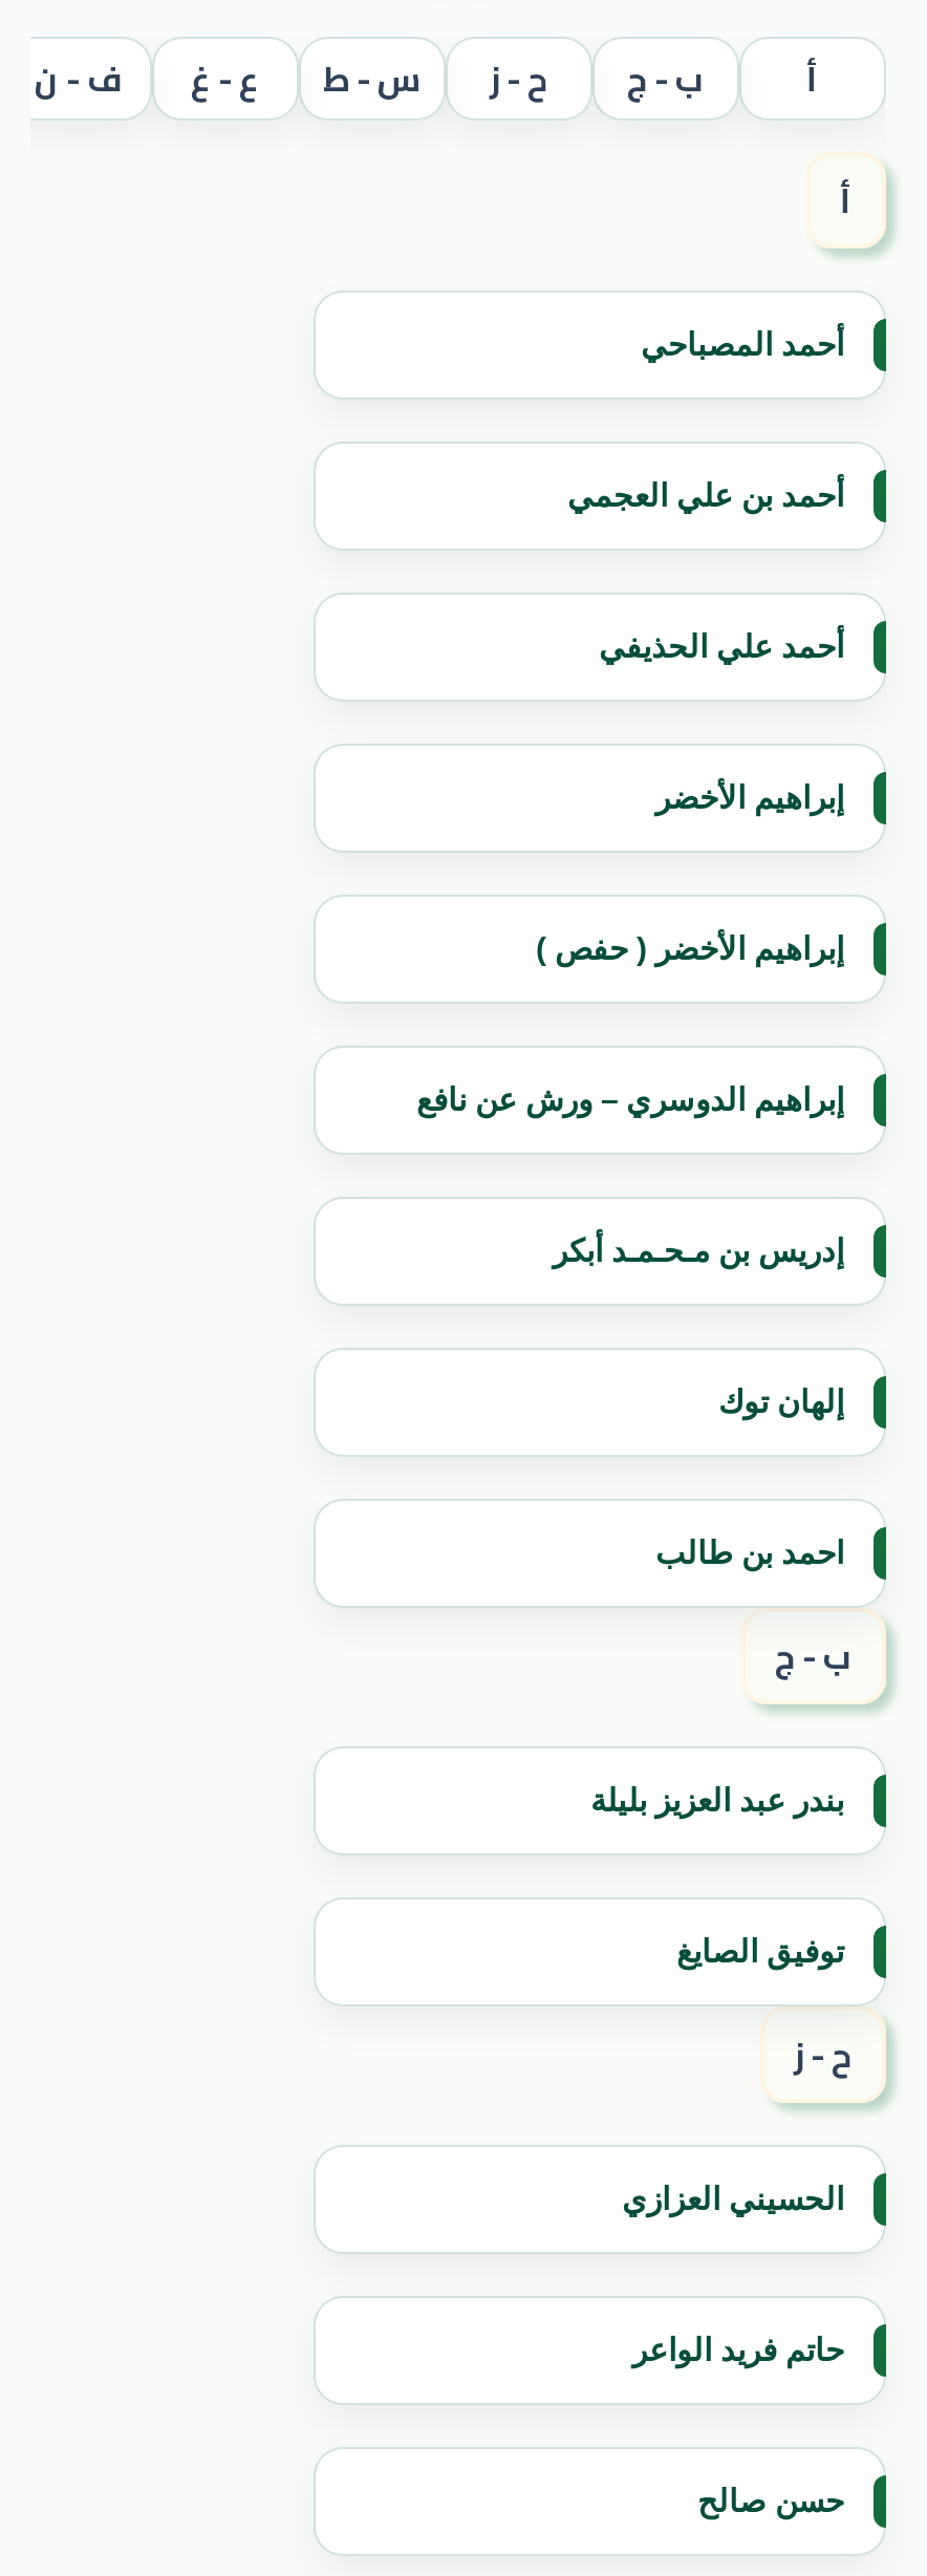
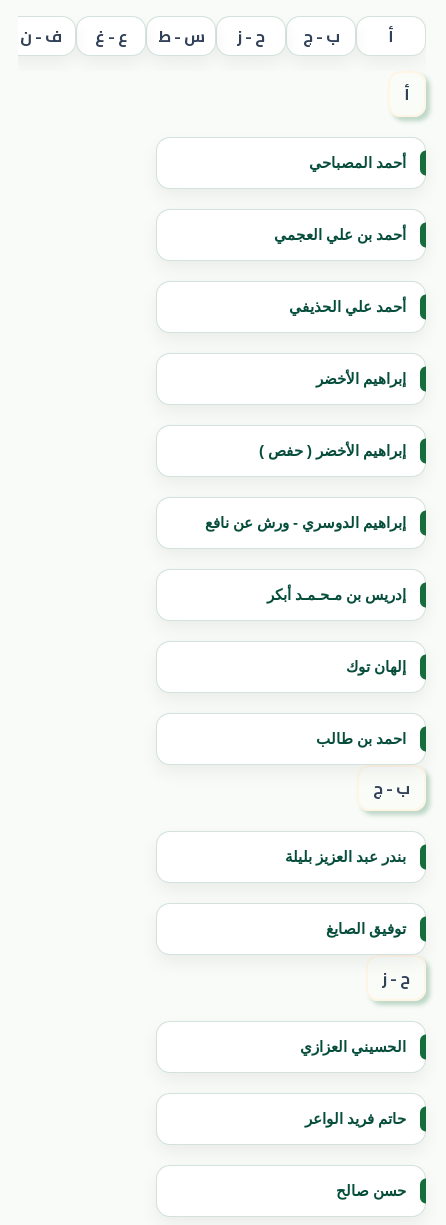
- إبراهيم الدوسري – ورش عن نافع
+ إبراهيم الدوسري - ورش عن نافع
